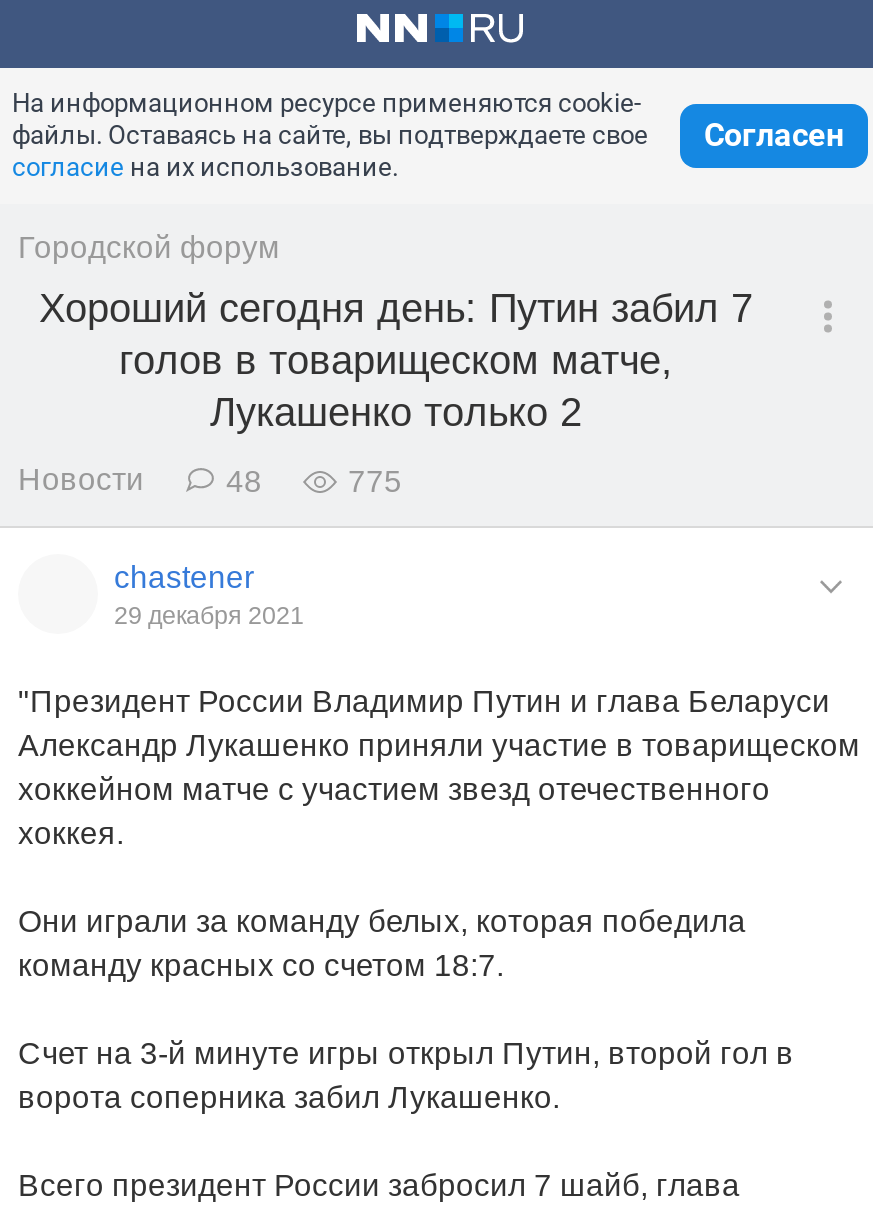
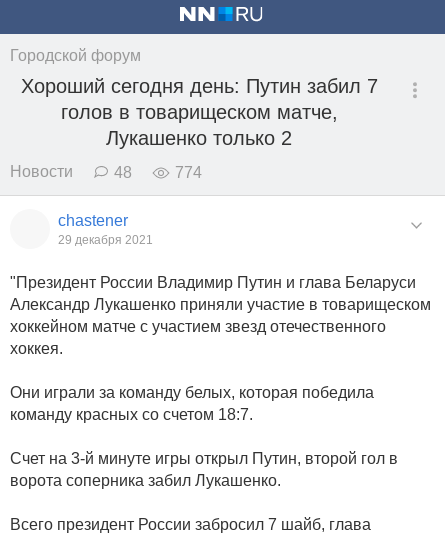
- На информационном ресурсе применяются cookie-
- файлы. Оставаясь на сайте, вы подтверждаете свое
- согласие на их использование.

- Согласен

- 775
+ 774
